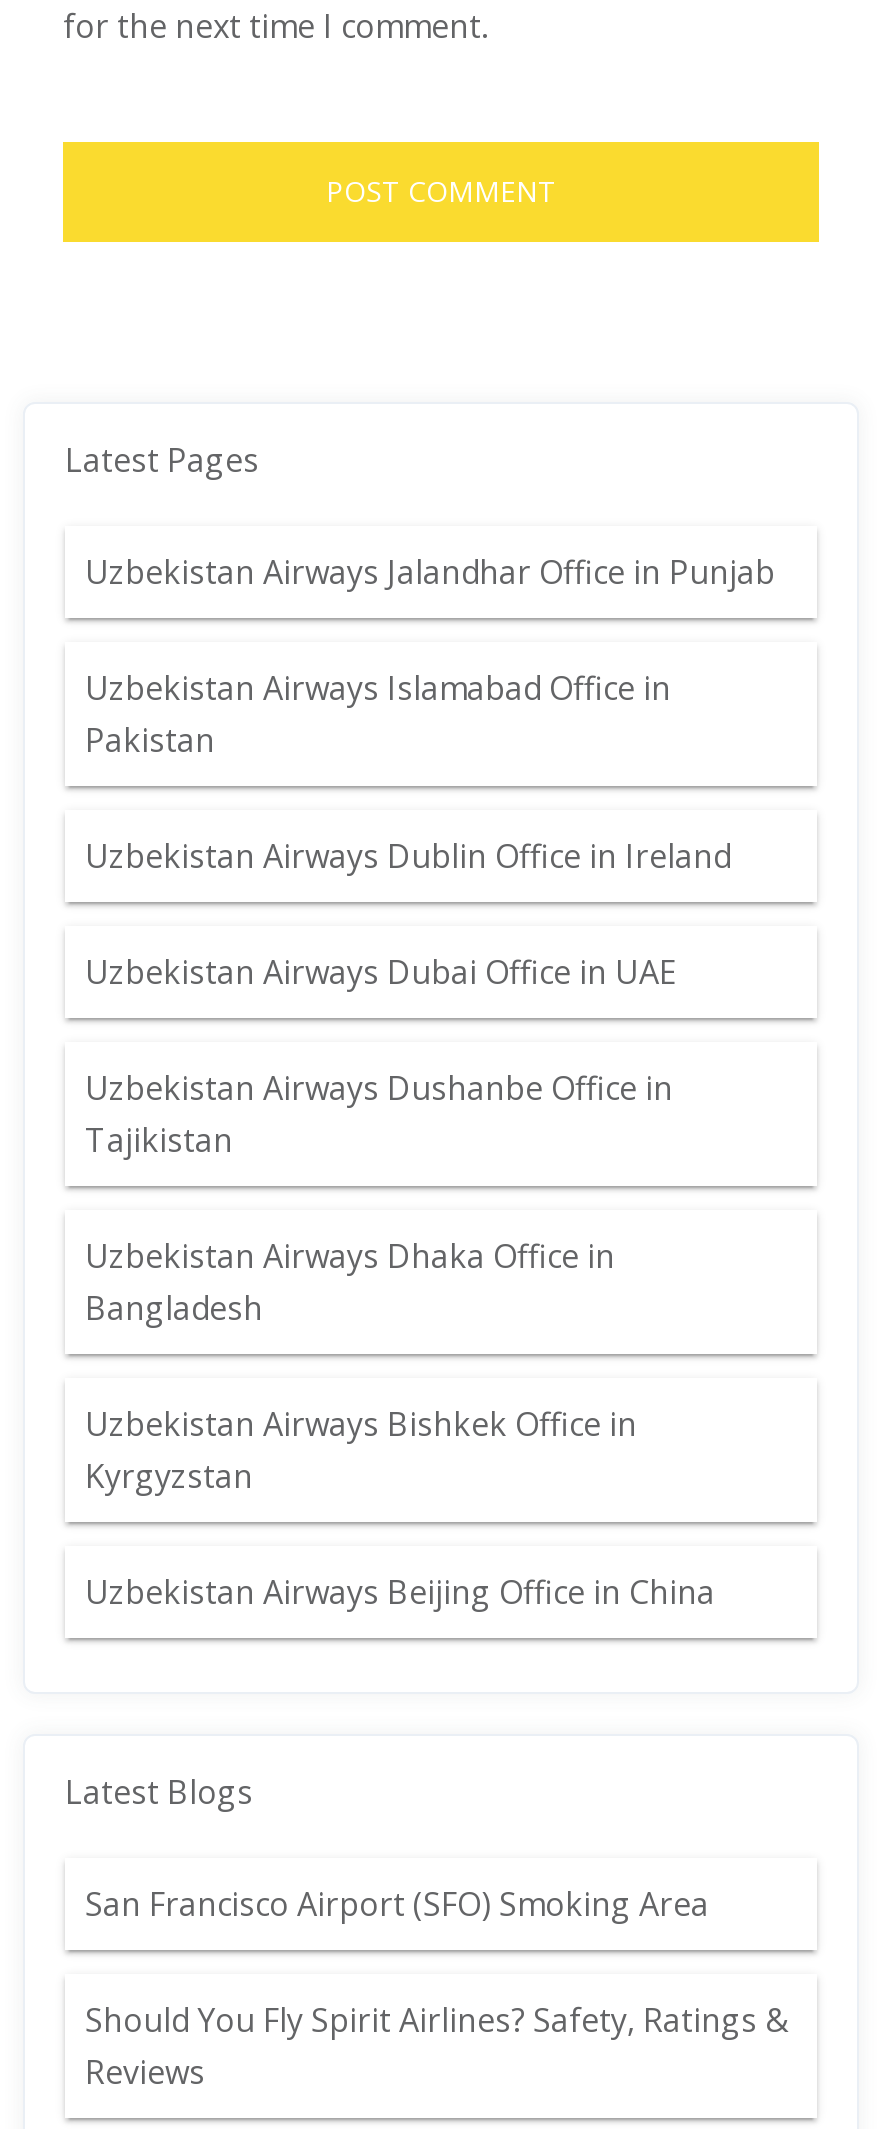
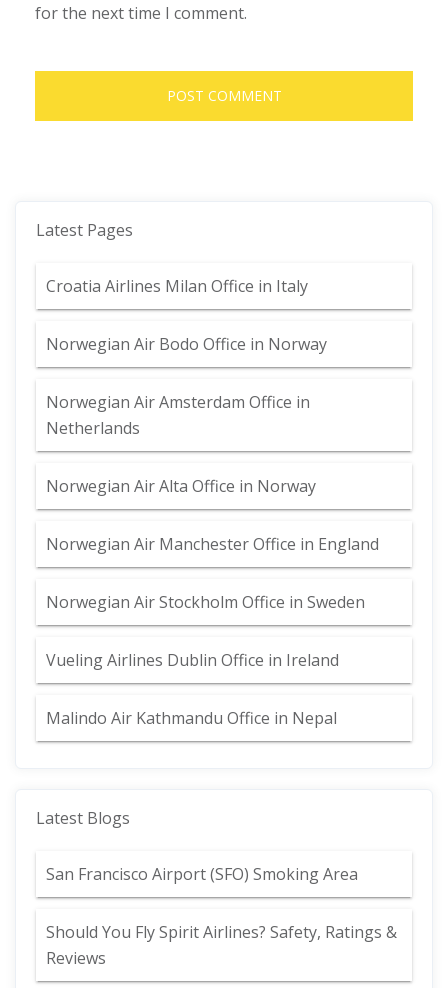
- Uzbekistan Airways Jalandhar Office in Punjab
+ Croatia Airlines Milan Office in Italy

- Uzbekistan Airways Islamabad Office in
- Pakistan
+ Norwegian Air Bodo Office in Norway

- Uzbekistan Airways Dublin Office in Ireland
+ Norwegian Air Amsterdam Office in
+ Netherlands

- Uzbekistan Airways Dubai Office in UAE
+ Norwegian Air Alta Office in Norway

- Uzbekistan Airways Dushanbe Office in
- Tajikistan
+ Norwegian Air Manchester Office in England

- Uzbekistan Airways Dhaka Office in
- Bangladesh
+ Norwegian Air Stockholm Office in Sweden

- Uzbekistan Airways Bishkek Office in
- Kyrgyzstan
+ Vueling Airlines Dublin Office in Ireland

- Uzbekistan Airways Beijing Office in China
+ Malindo Air Kathmandu Office in Nepal
